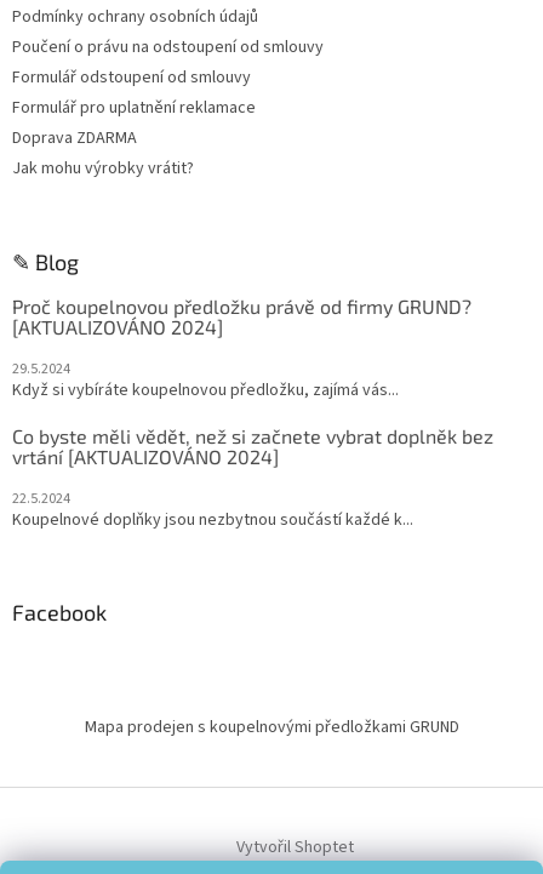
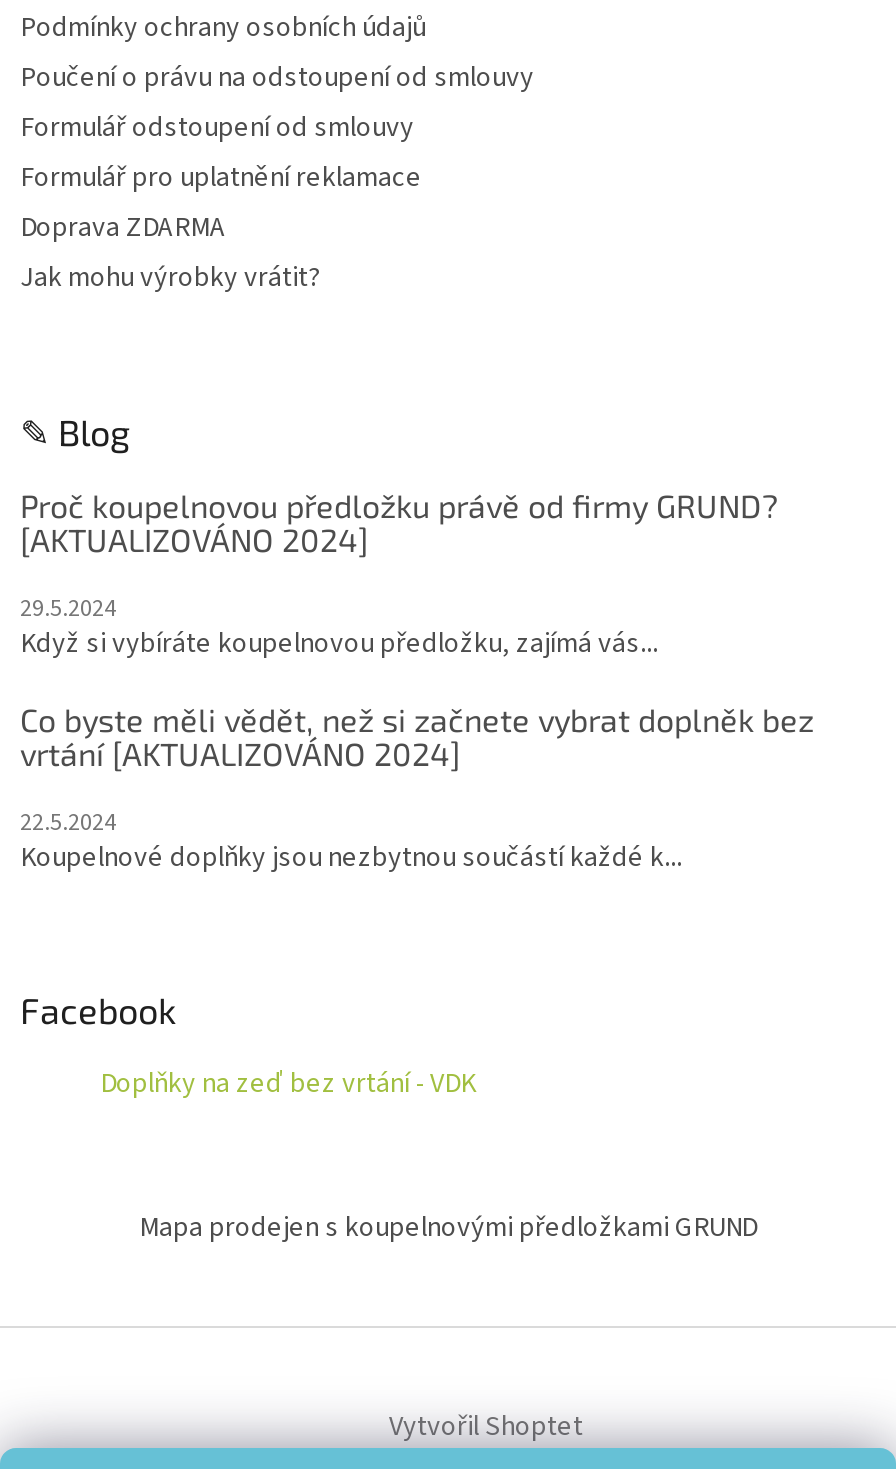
+ Doplňky na zeď bez vrtání - VDK
